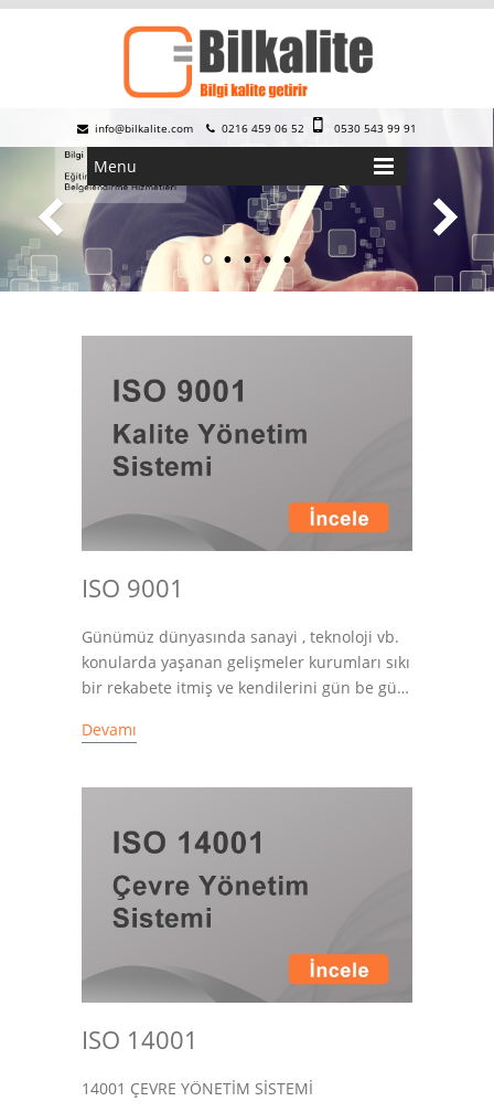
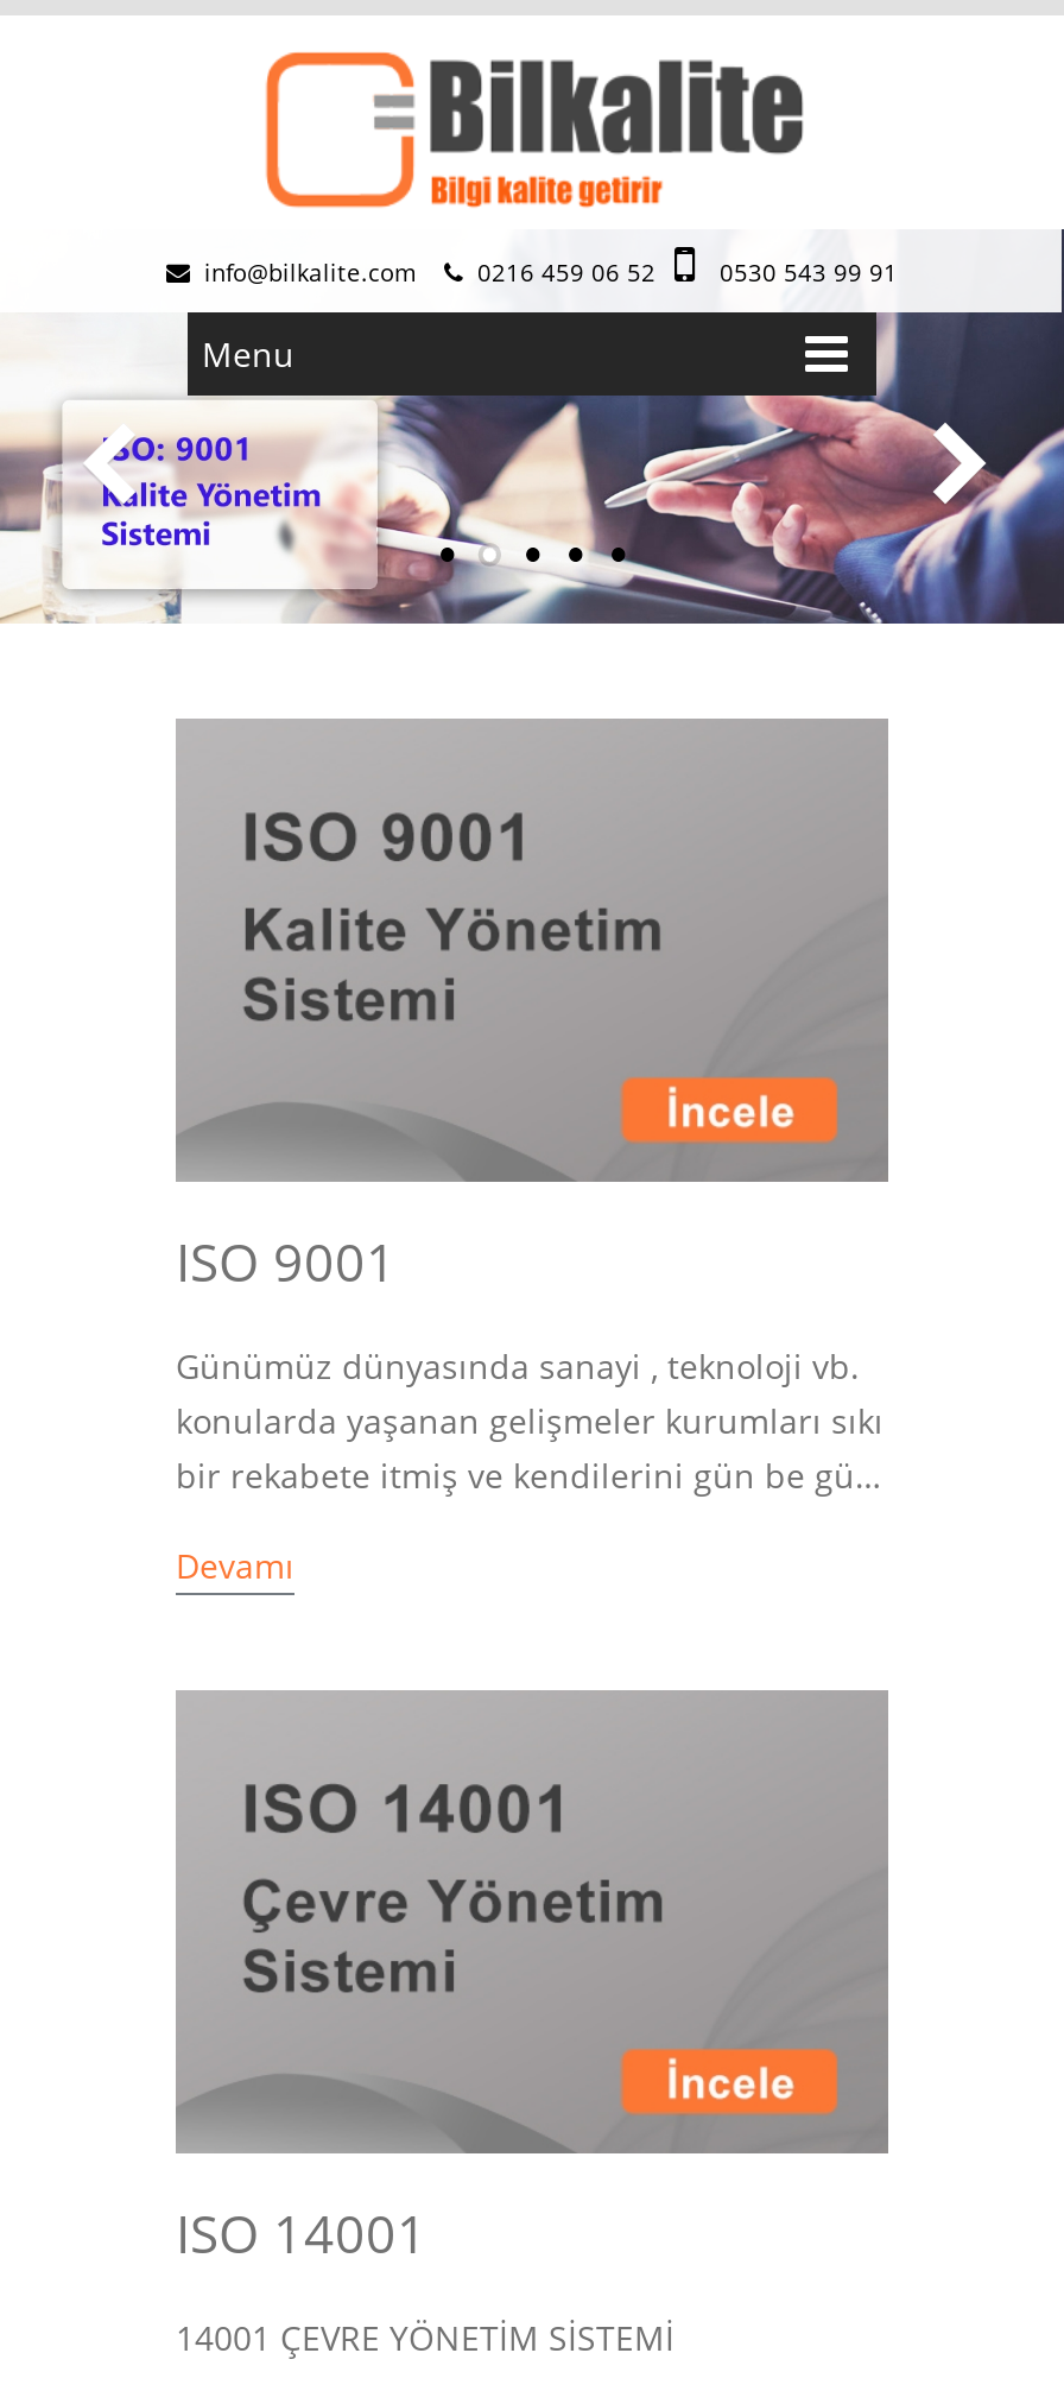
- [image]
+ [image]
